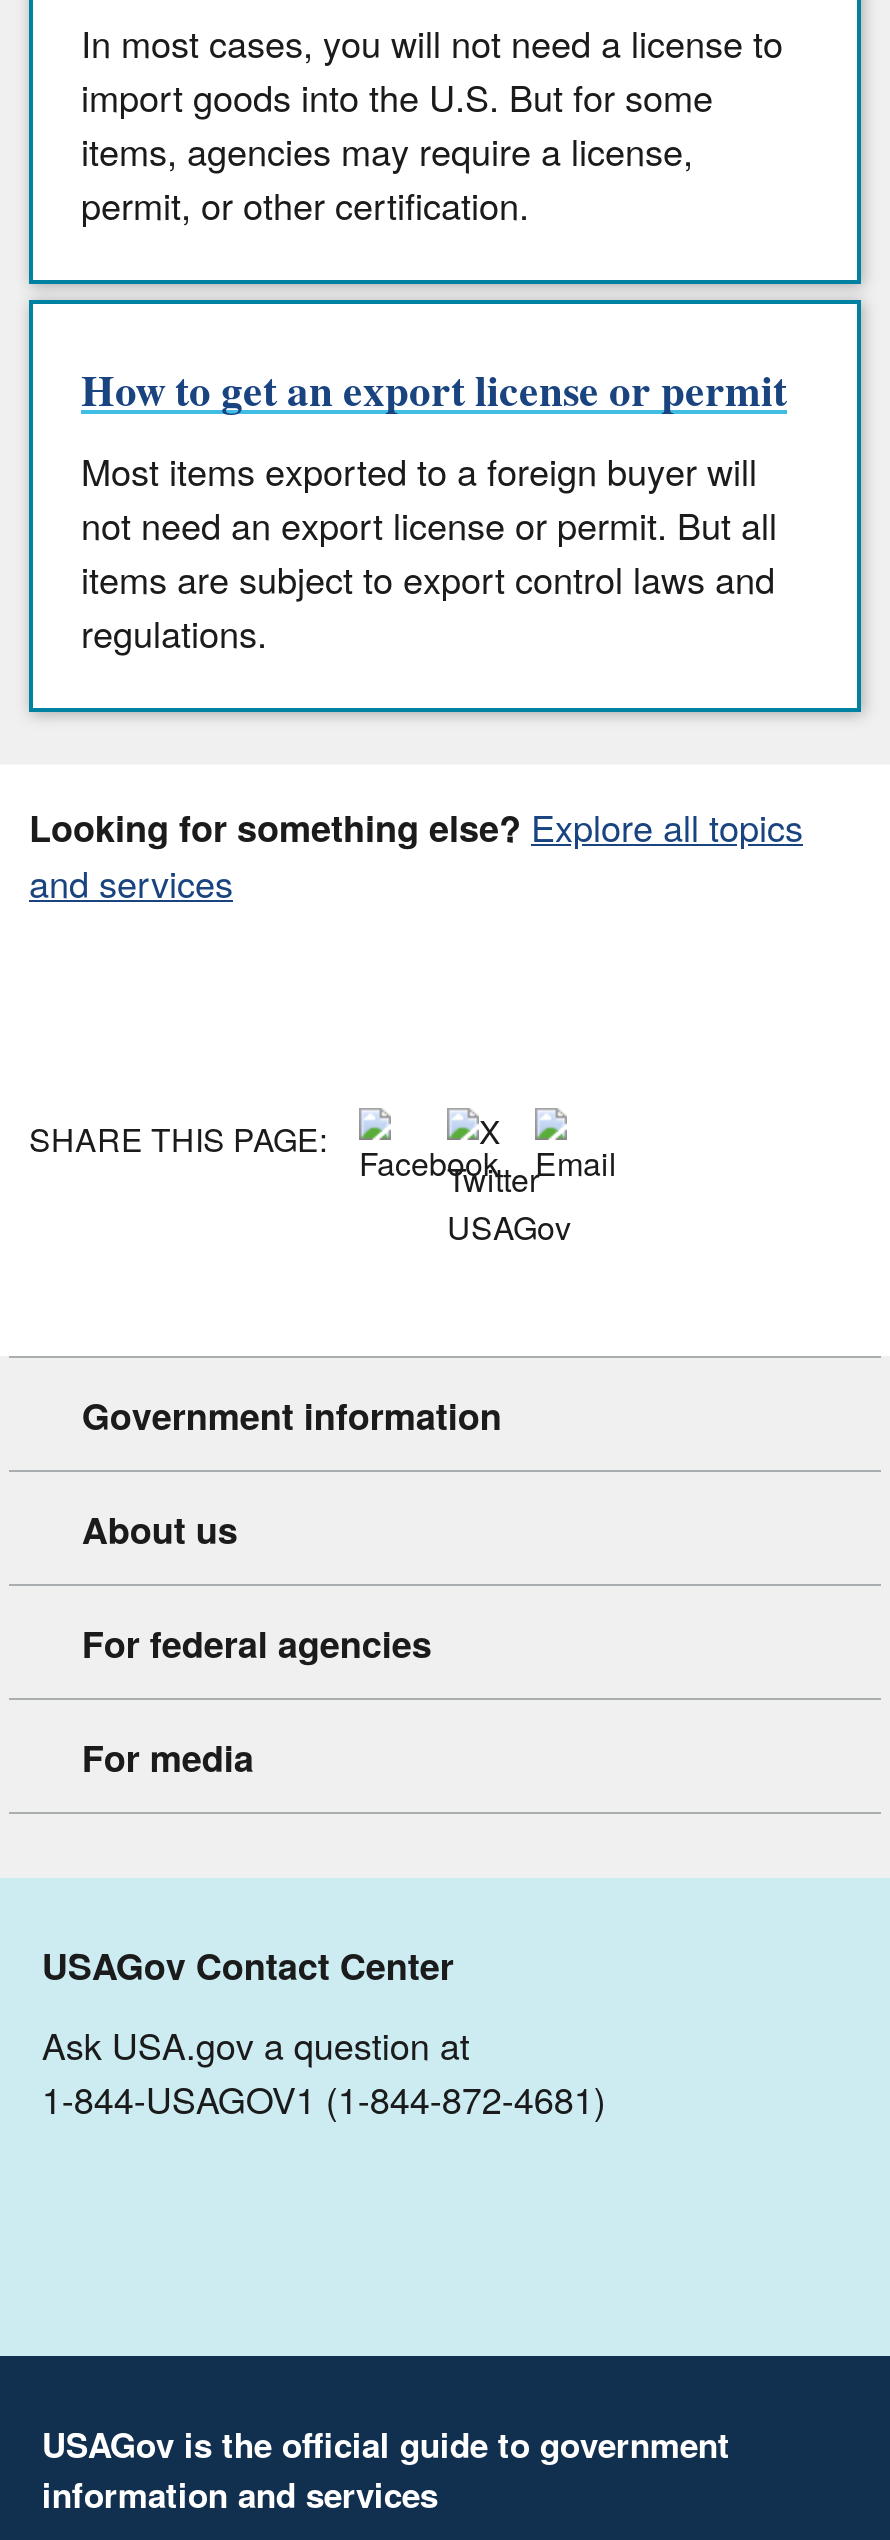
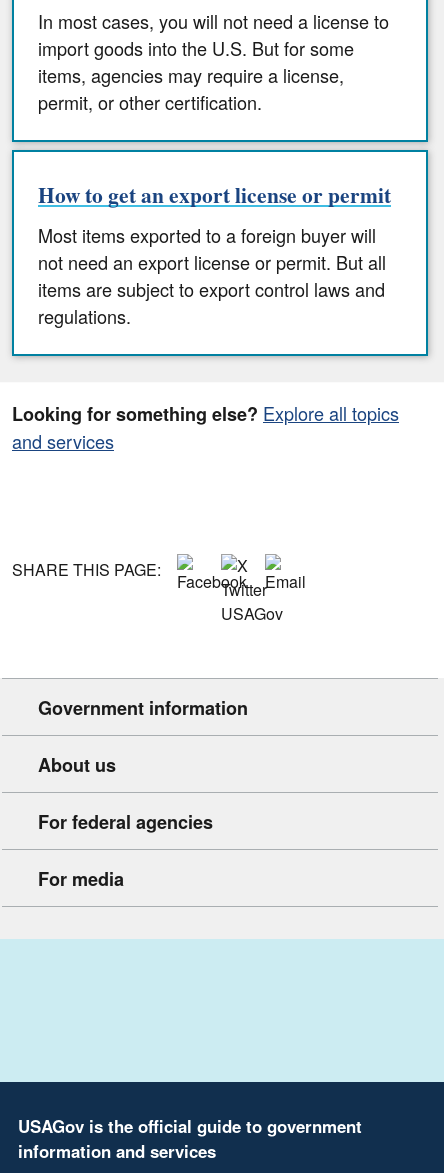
- USAGov Contact Center
- Ask USA.gov a question at
- 1-844-USAGOV1 (1-844-872-4681)
